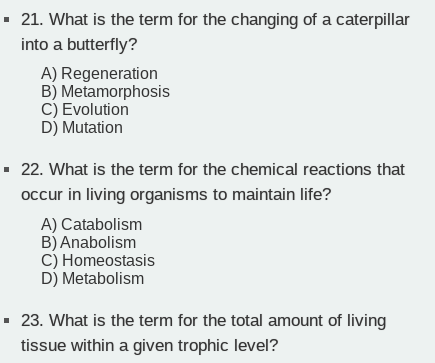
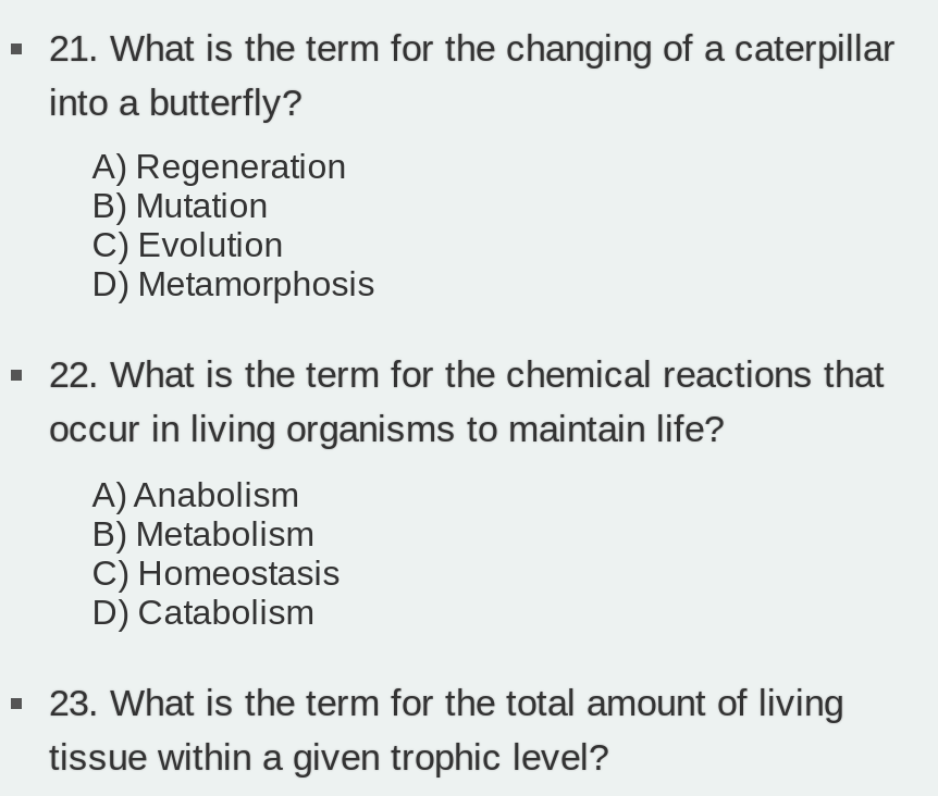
- B) Metamorphosis
+ B) Mutation

- D) Mutation
+ D) Metamorphosis

- A) Catabolism
+ A) Anabolism

- B) Anabolism
+ B) Metabolism

- D) Metabolism
+ D) Catabolism
